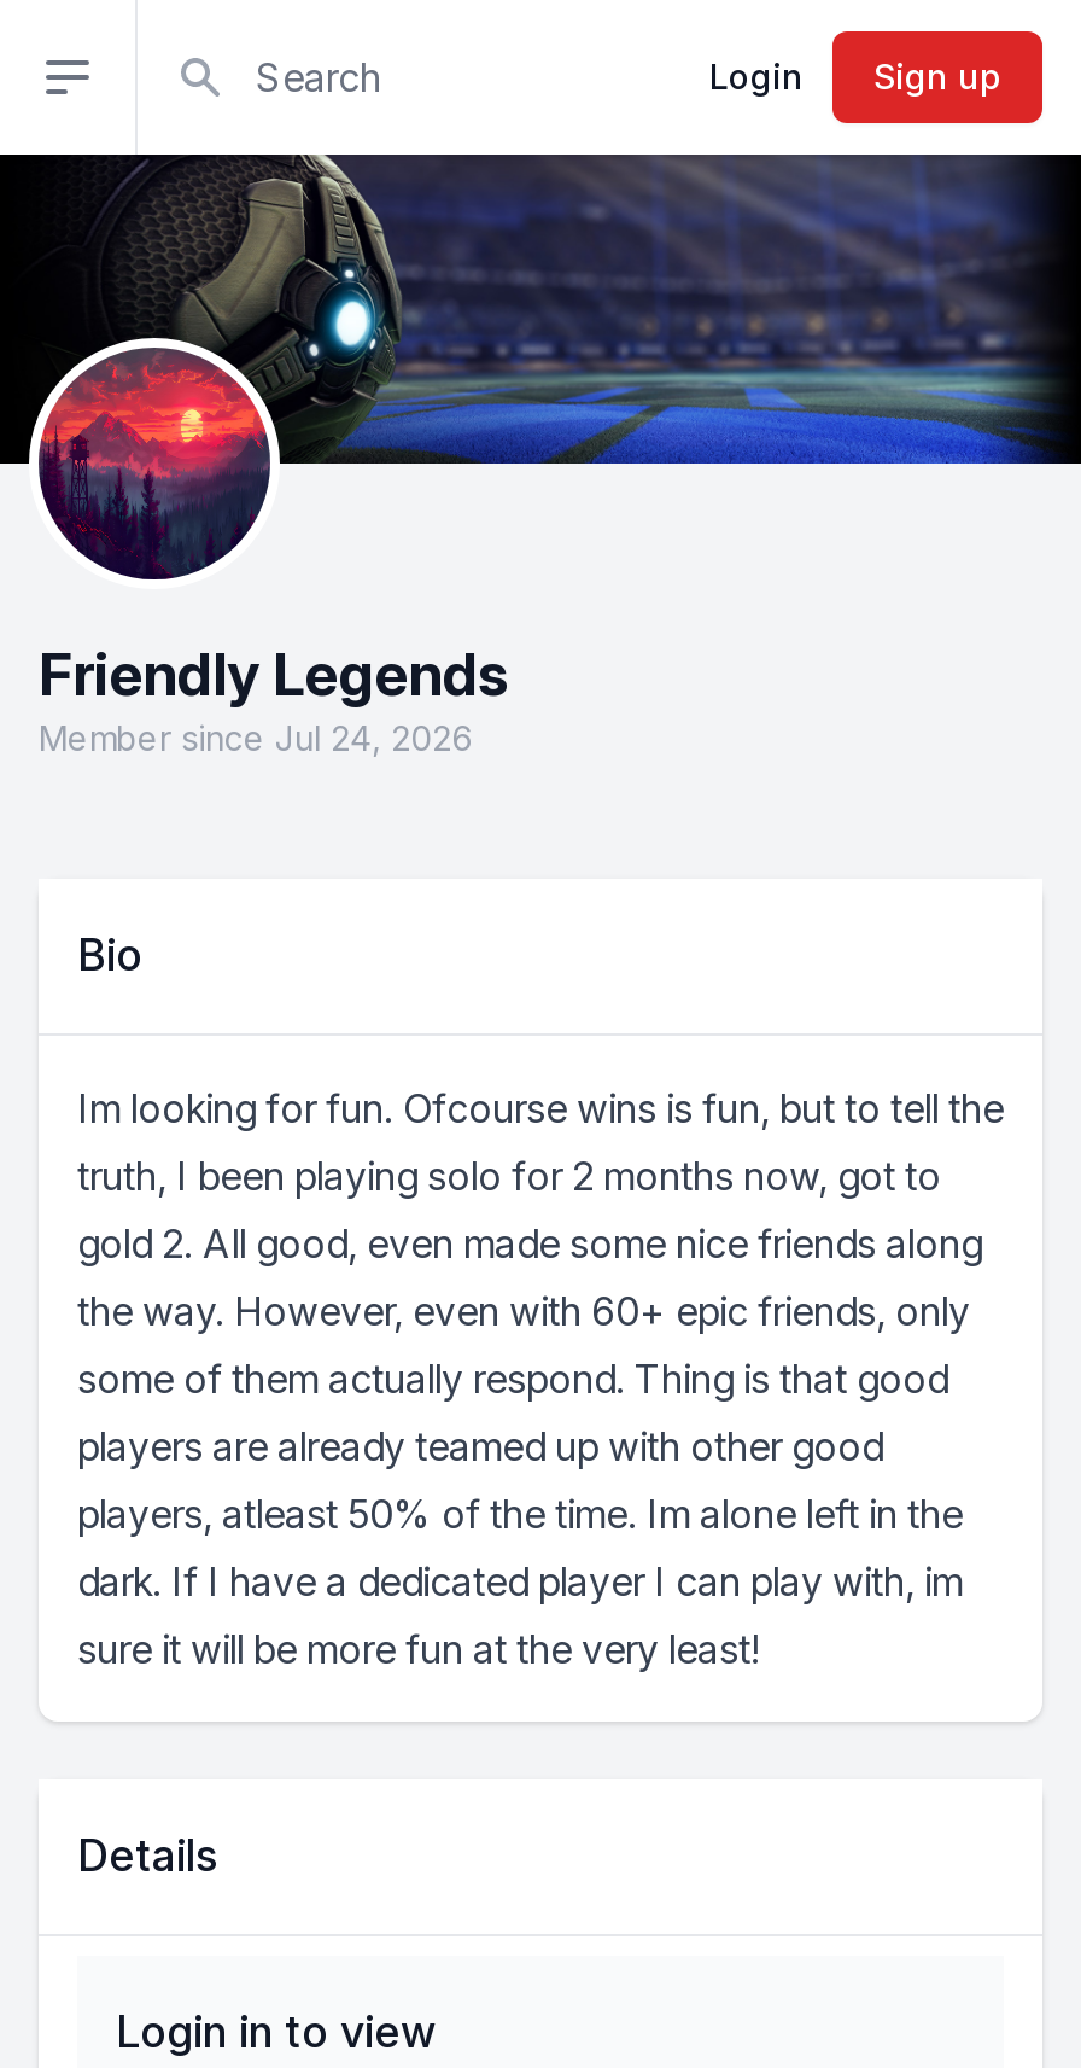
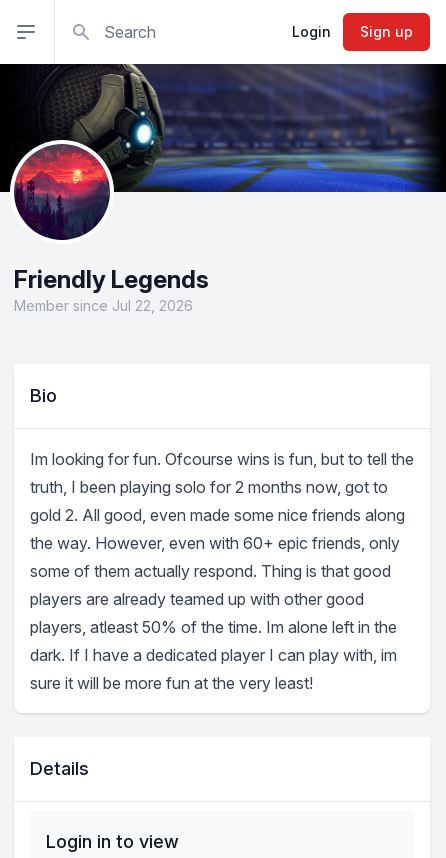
- Member since Jul 24, 2026
+ Member since Jul 22, 2026
